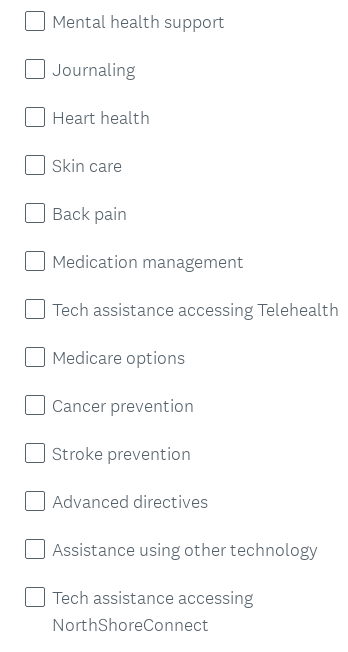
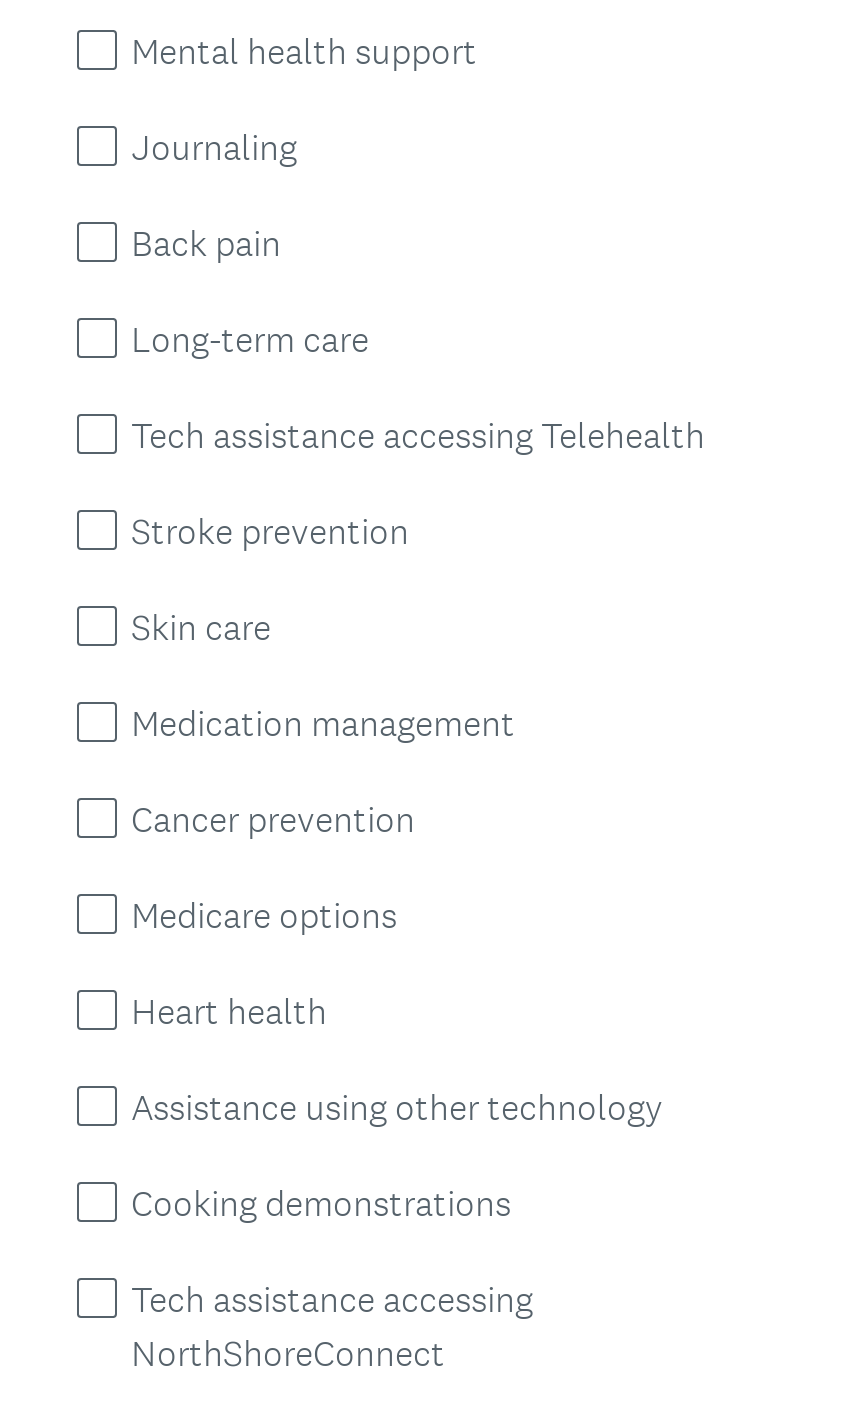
+ Long-term care

moved down: Heart health

moved up: Skin care | Back pain | Medication management | Tech assistance accessing Telehealth | Medicare options | Cancer prevention | Stroke prevention

- Advanced directives

+ Cooking demonstrations
